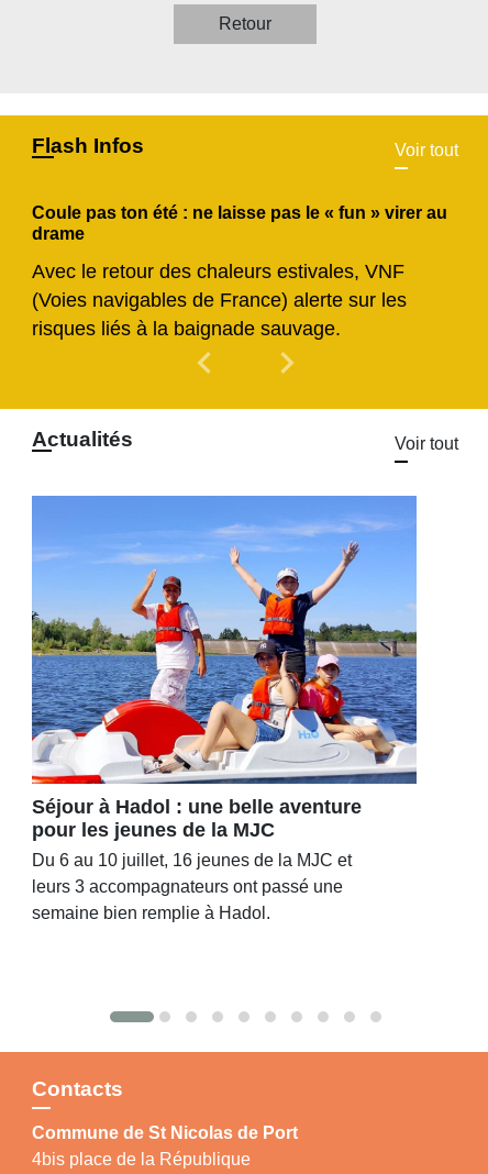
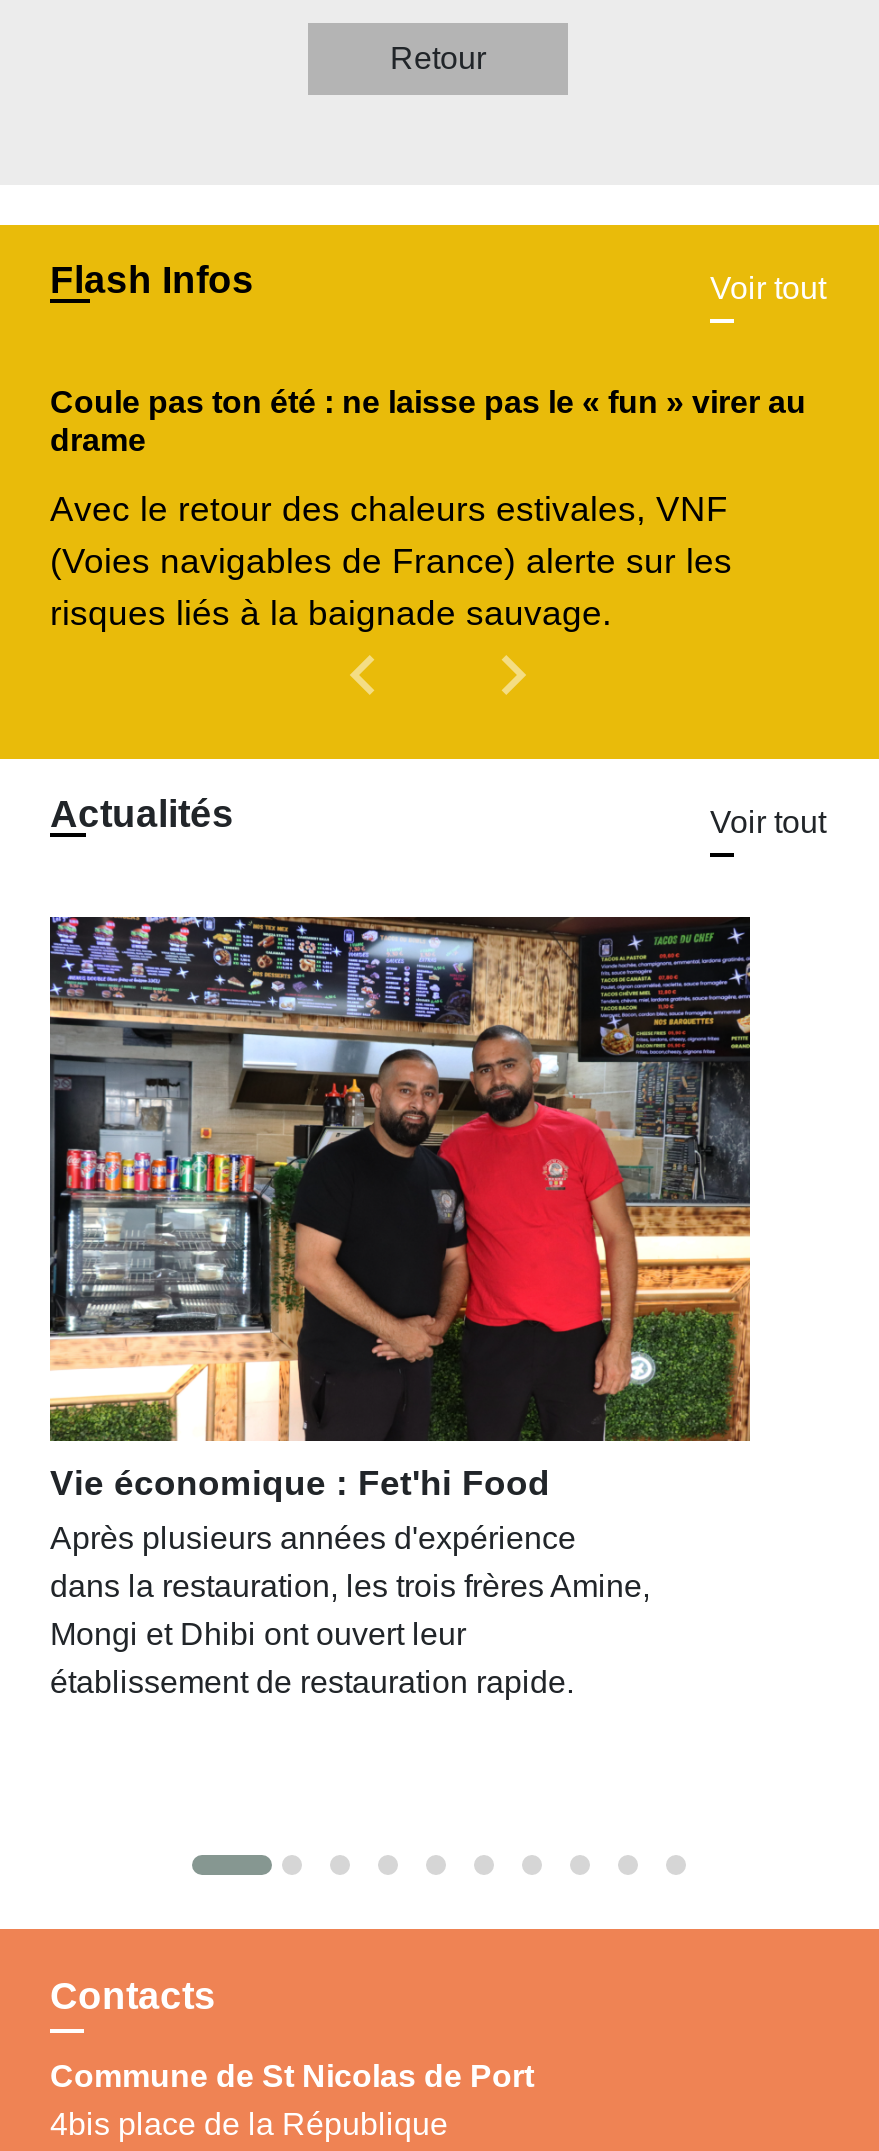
- [image]
- Séjour à Hadol : une belle aventure
- pour les jeunes de la MJC
- Du 6 au 10 juillet, 16 jeunes de la MJC et
- leurs 3 accompagnateurs ont passé une
- semaine bien remplie à Hadol.
+ [image]
+ Vie économique : Fet'hi Food
+ Après plusieurs années d'expérience
+ dans la restauration, les trois frères Amine,
+ Mongi et Dhibi ont ouvert leur
+ établissement de restauration rapide.
